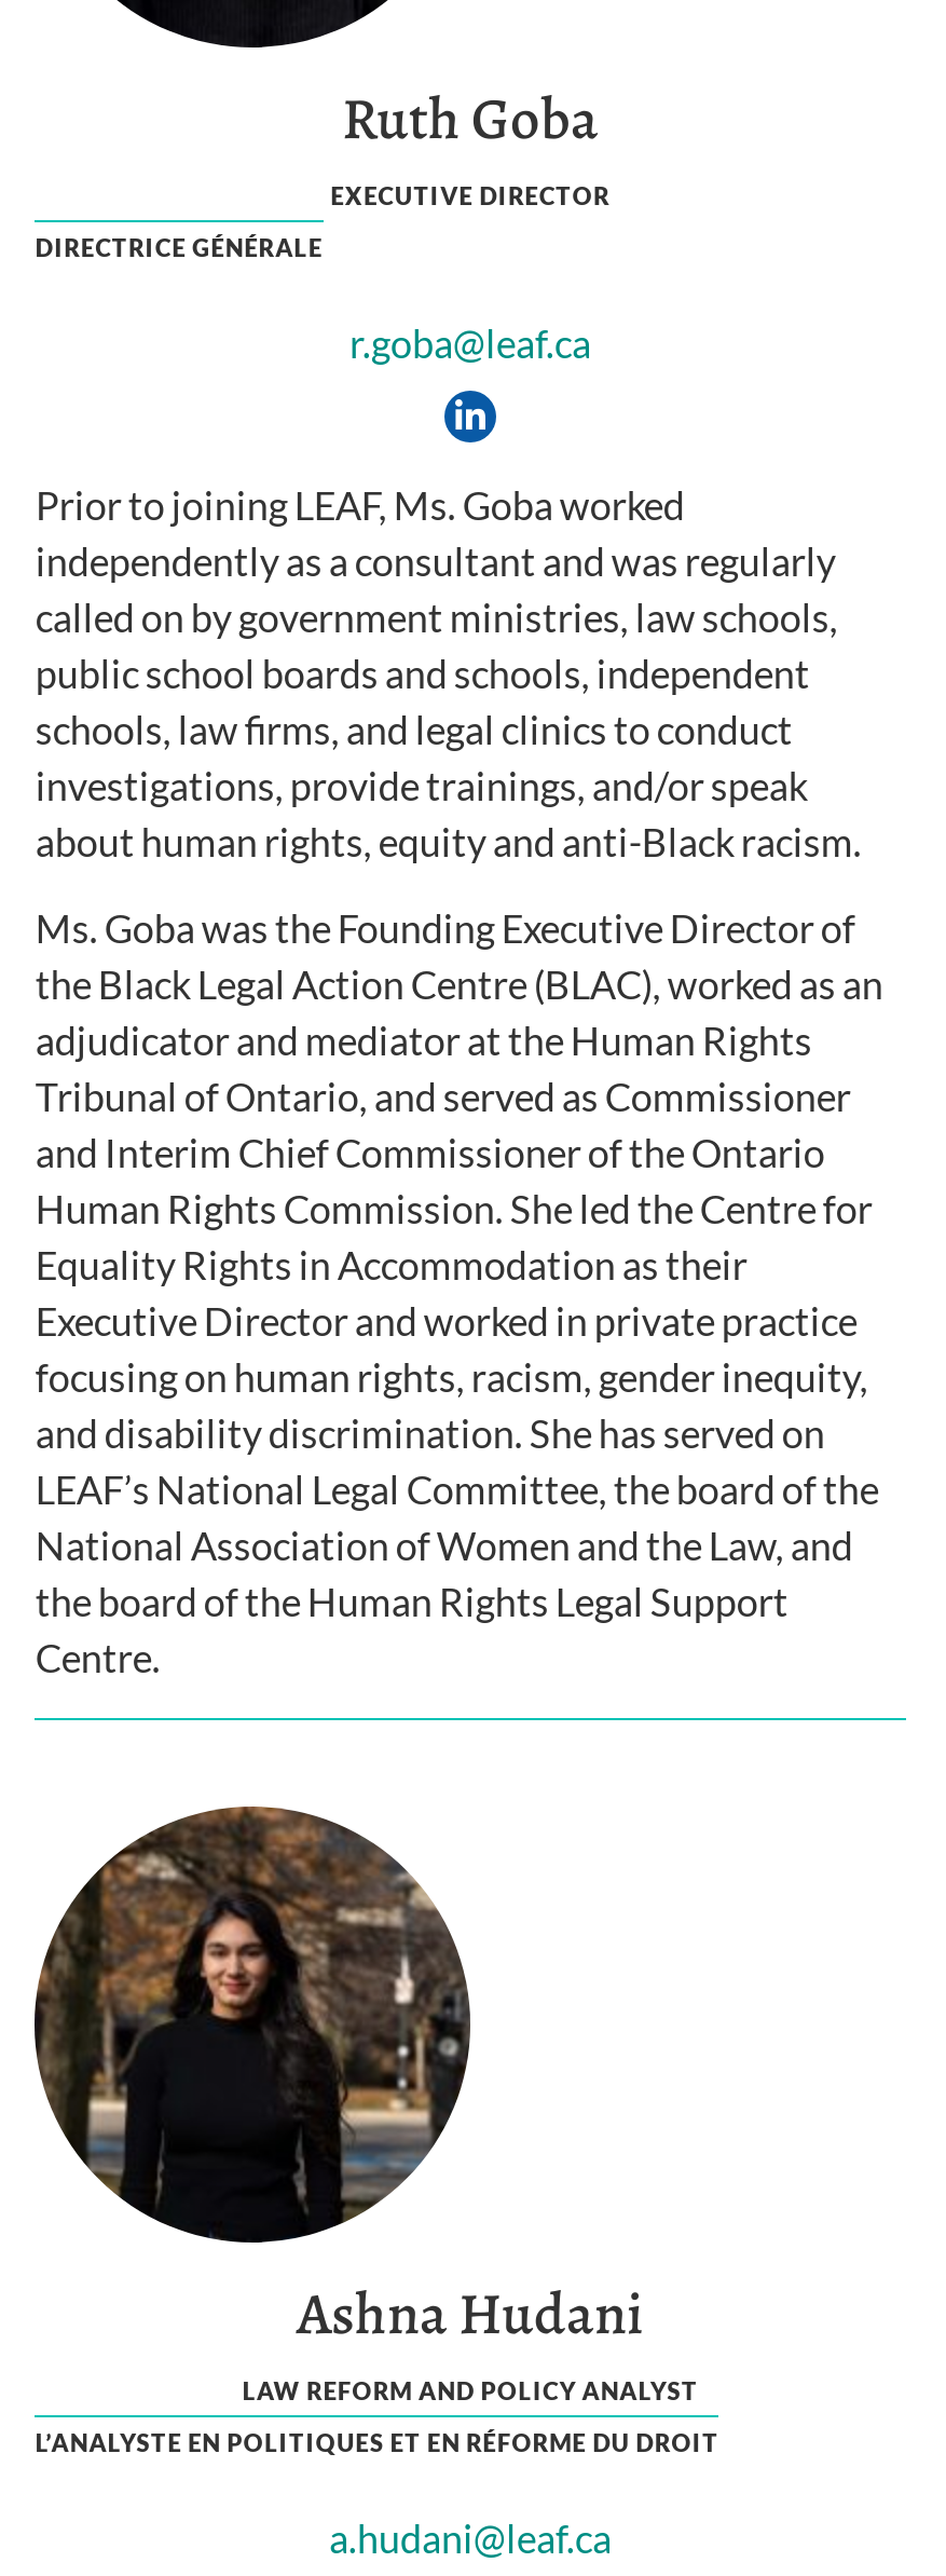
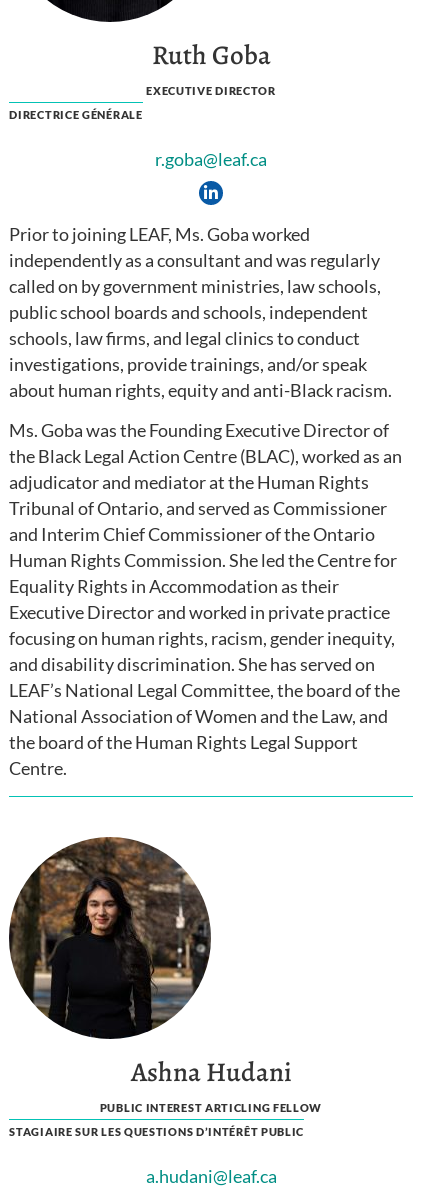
- LAW REFORM AND POLICY ANALYST
+ PUBLIC INTEREST ARTICLING FELLOW

- L’ANALYSTE EN POLITIQUES ET EN RÉFORME DU DROIT
+ STAGIAIRE SUR LES QUESTIONS D’INTÉRÊT PUBLIC
